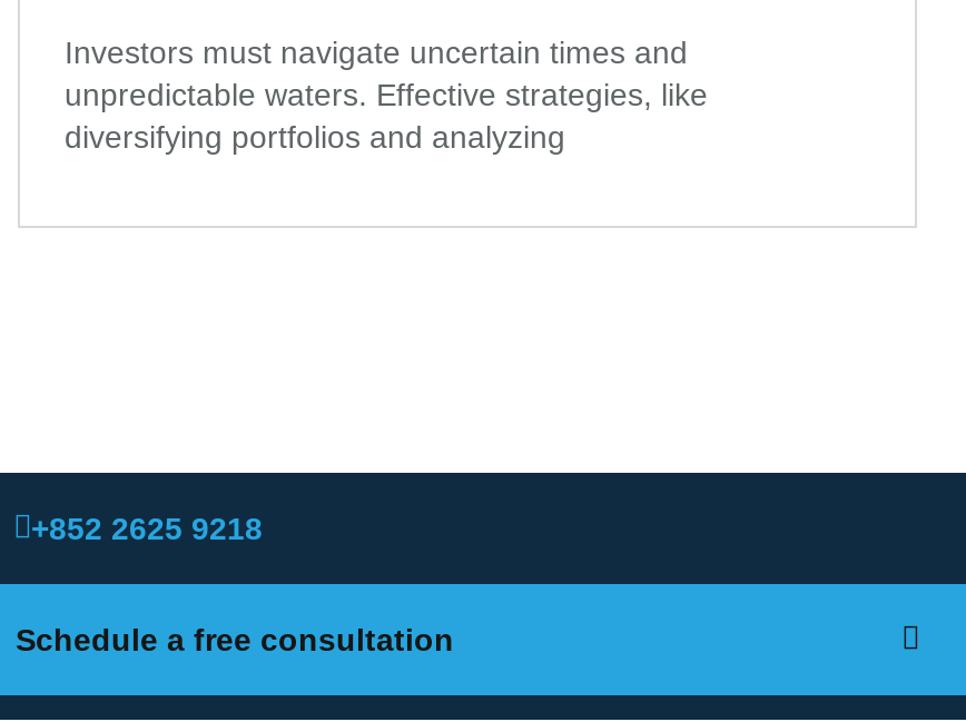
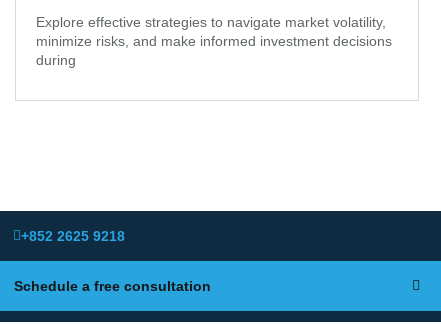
- Investors must navigate uncertain times and
- unpredictable waters. Effective strategies, like
- diversifying portfolios and analyzing
+ Explore effective strategies to navigate market volatility,
+ minimize risks, and make informed investment decisions
+ during
